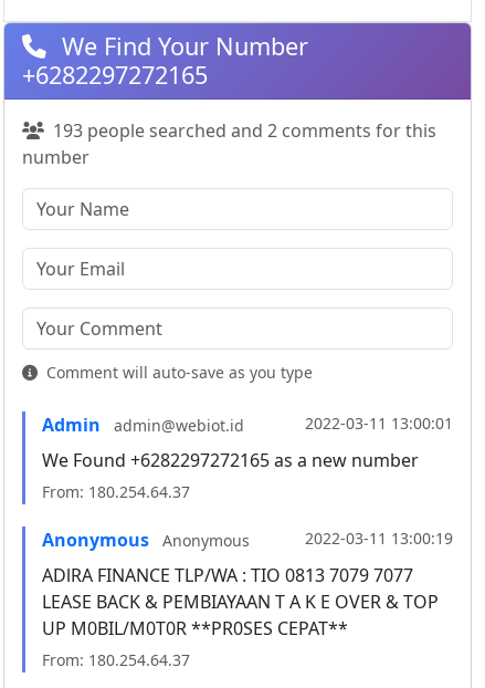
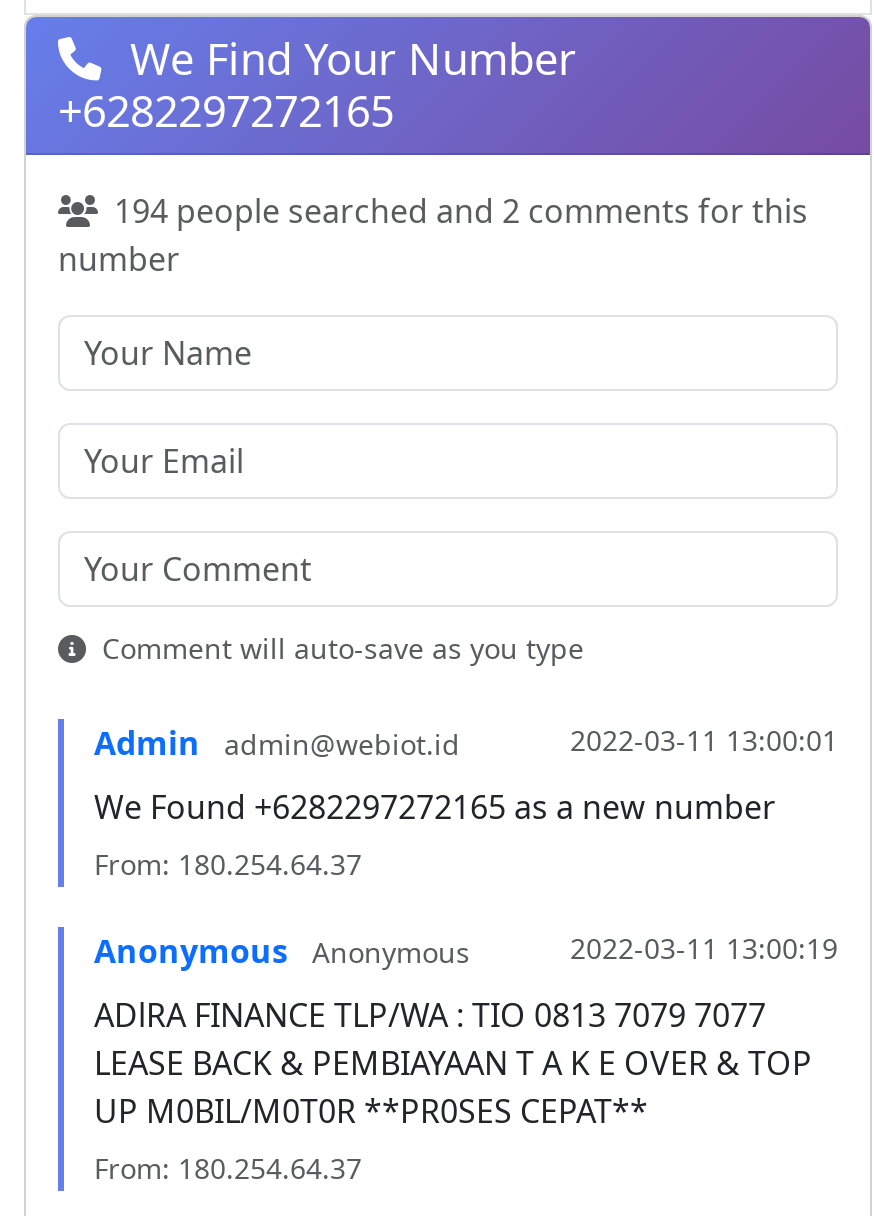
- 193 people searched and 2 comments for this
+ 194 people searched and 2 comments for this
